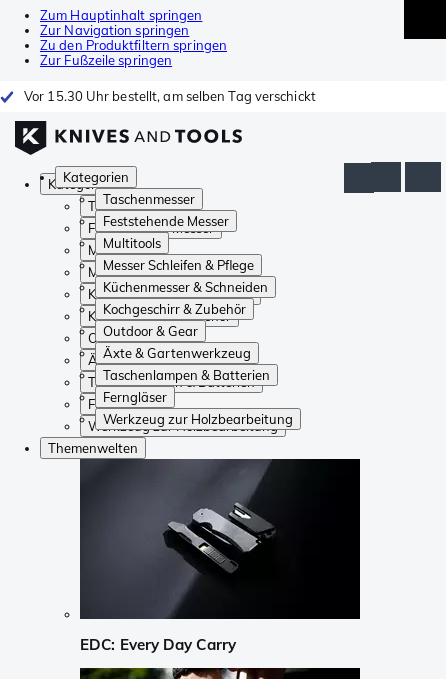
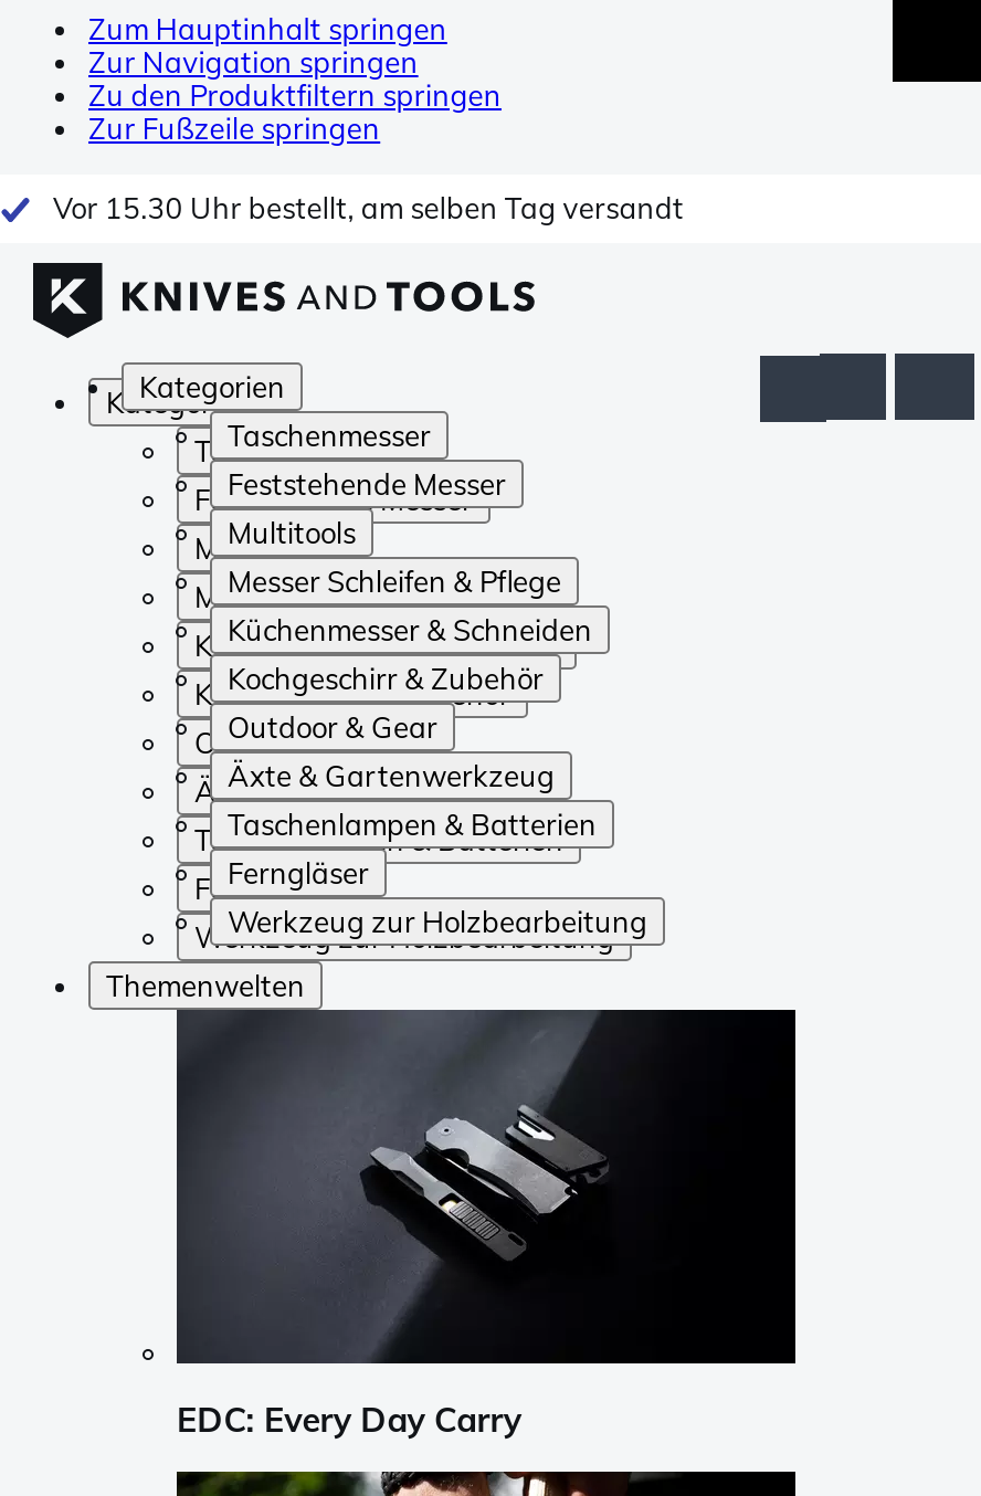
- Vor 15.30 Uhr bestellt, am selben Tag verschickt
+ Vor 15.30 Uhr bestellt, am selben Tag versandt
